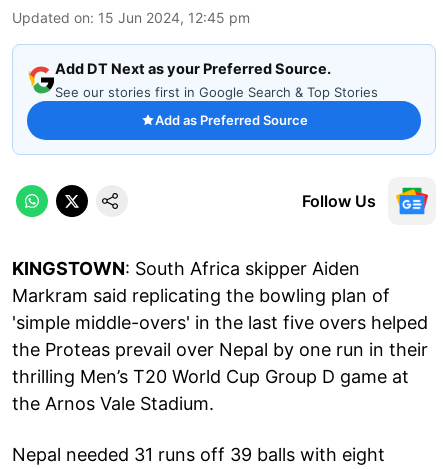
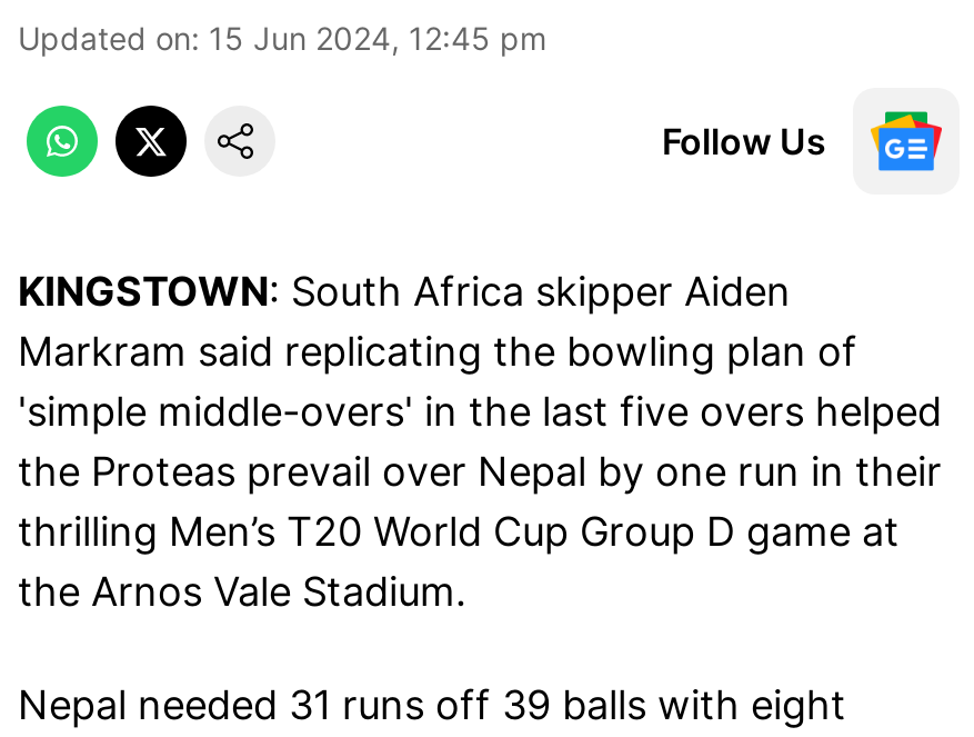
- [image]
- Add DT Next as your Preferred Source.
- See our stories first in Google Search & Top Stories
- Add as Preferred Source
